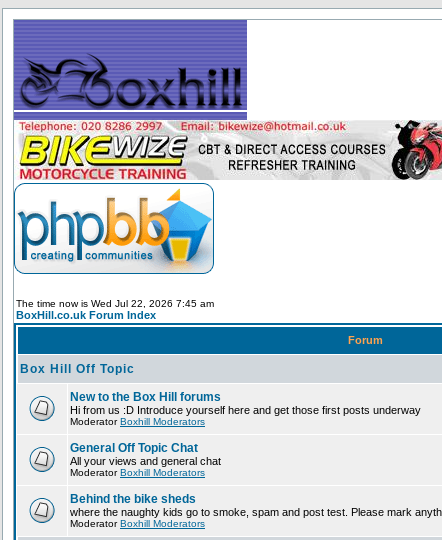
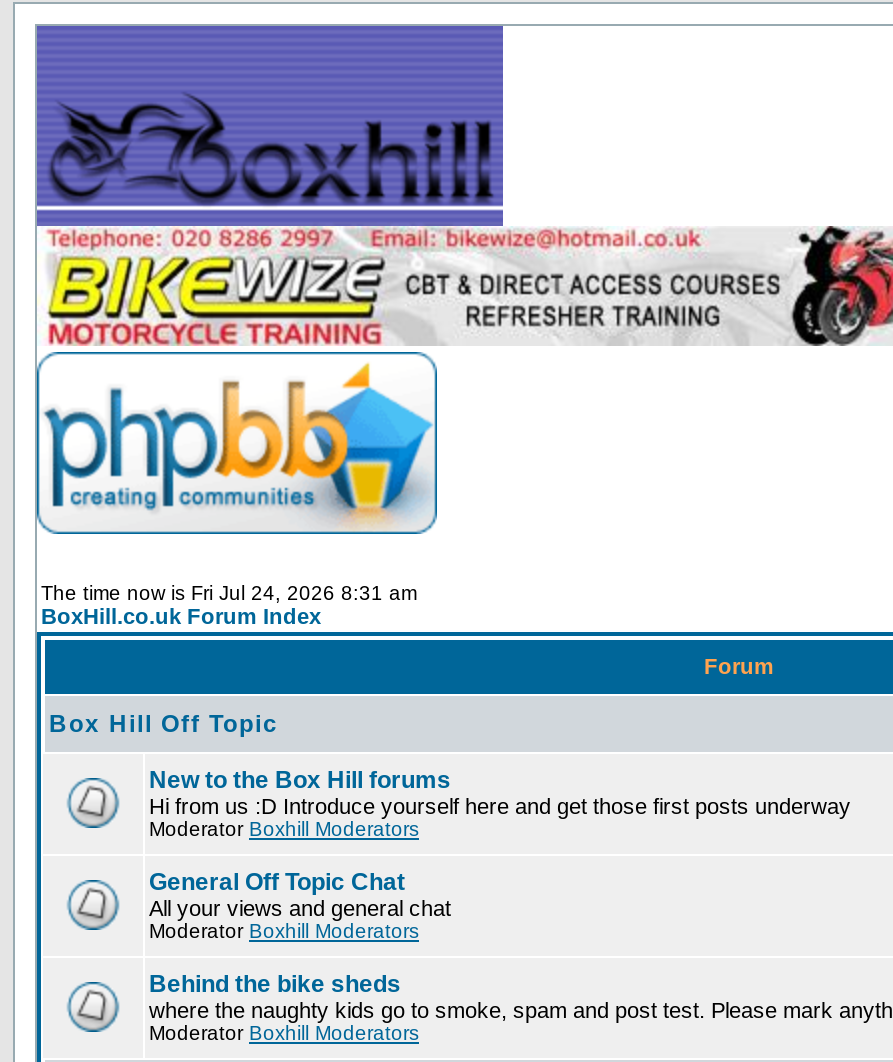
- The time now is Wed Jul 22, 2026 7:45 am
+ The time now is Fri Jul 24, 2026 8:31 am
